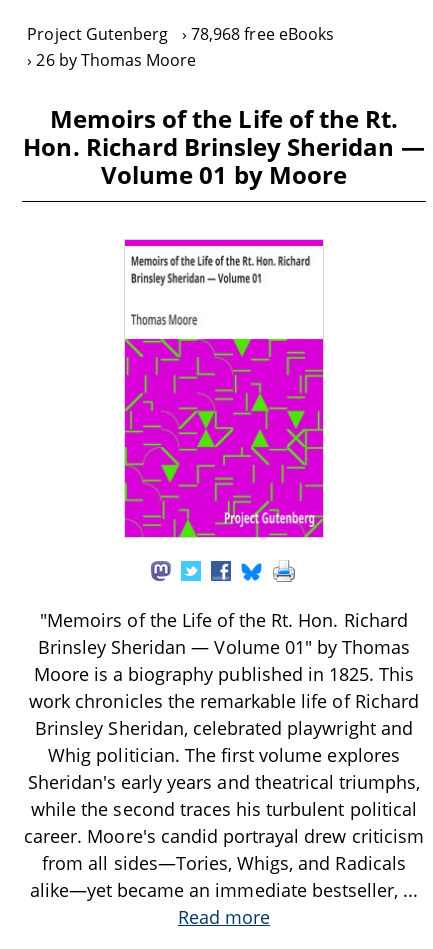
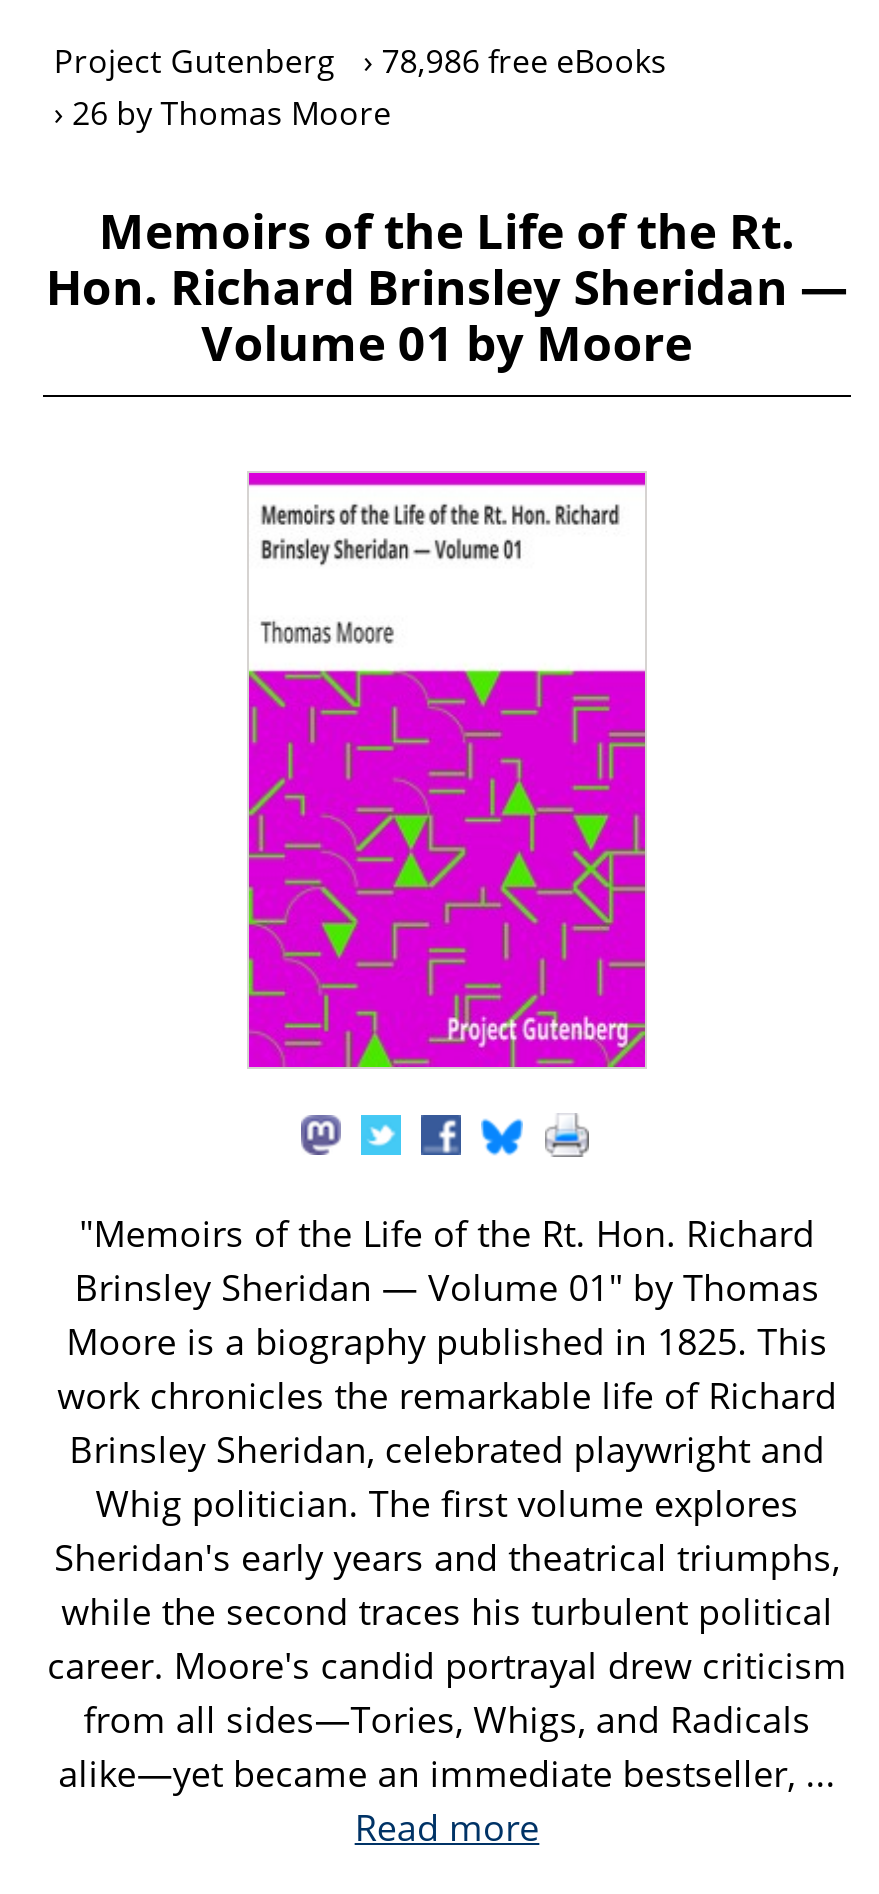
- Project Gutenberg 78,968 free eBooks
+ Project Gutenberg 78,986 free eBooks
